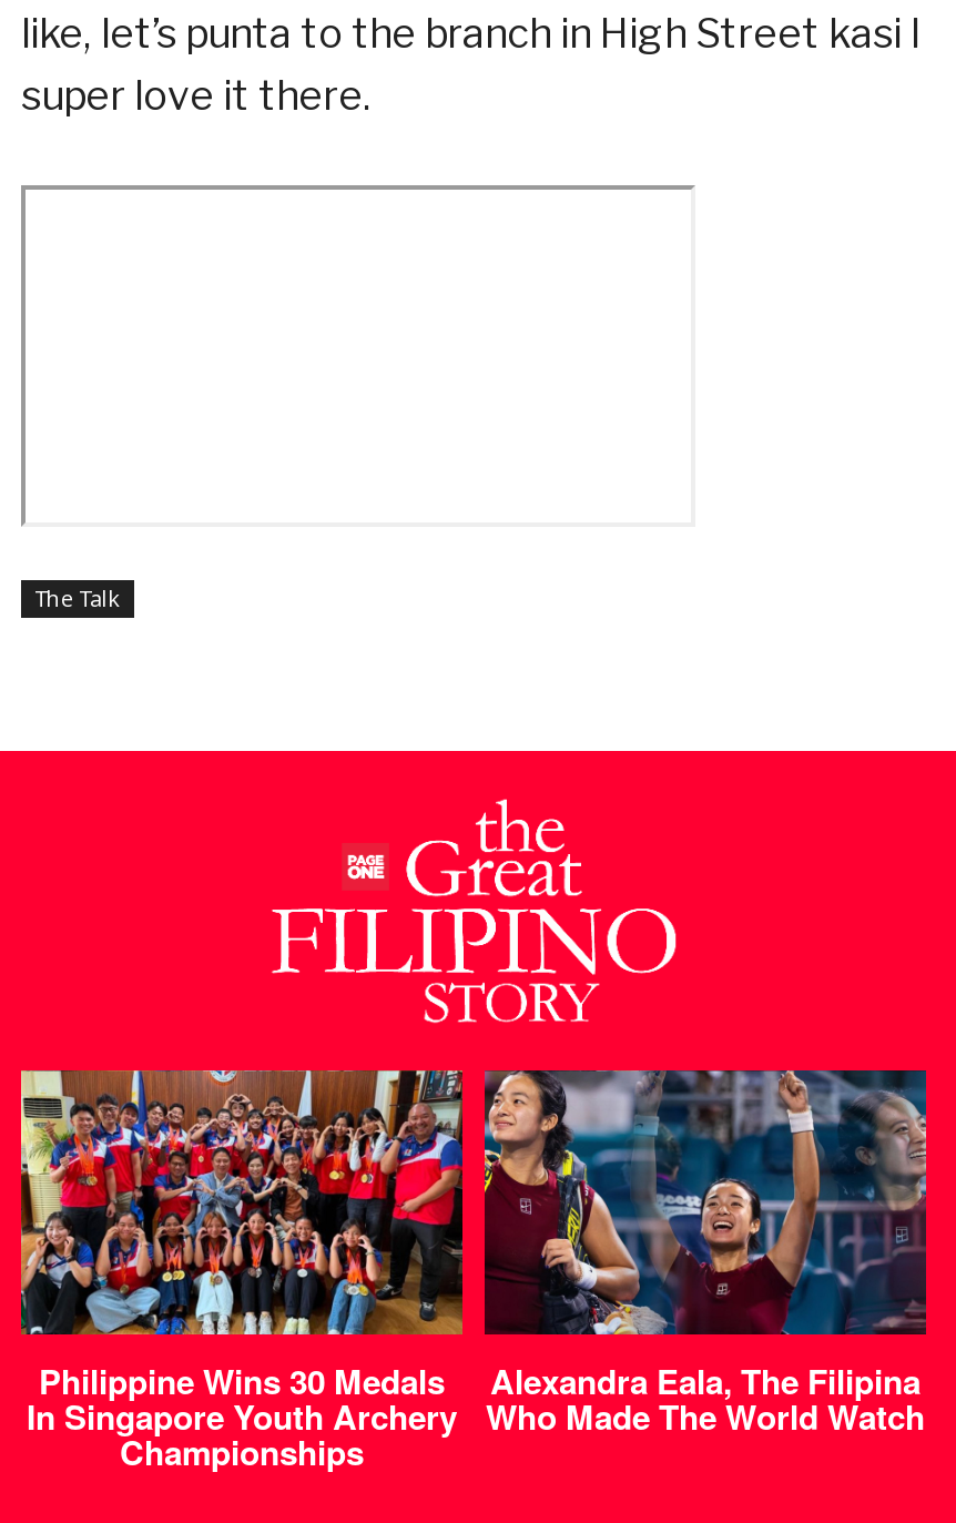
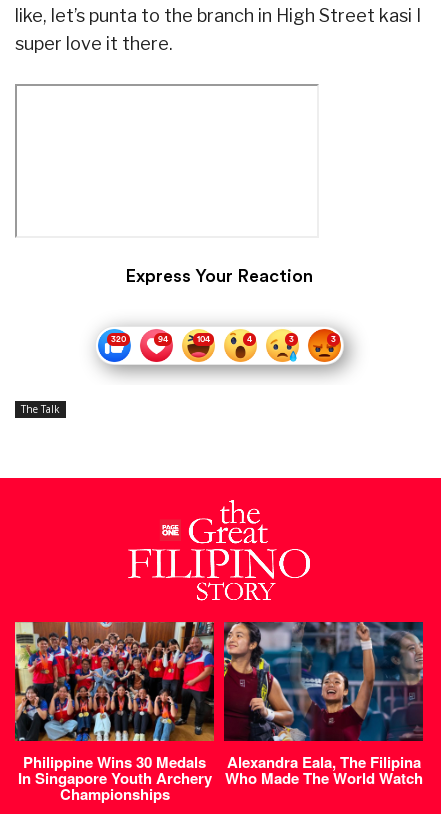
+ [image]

+ Express Your Reaction
